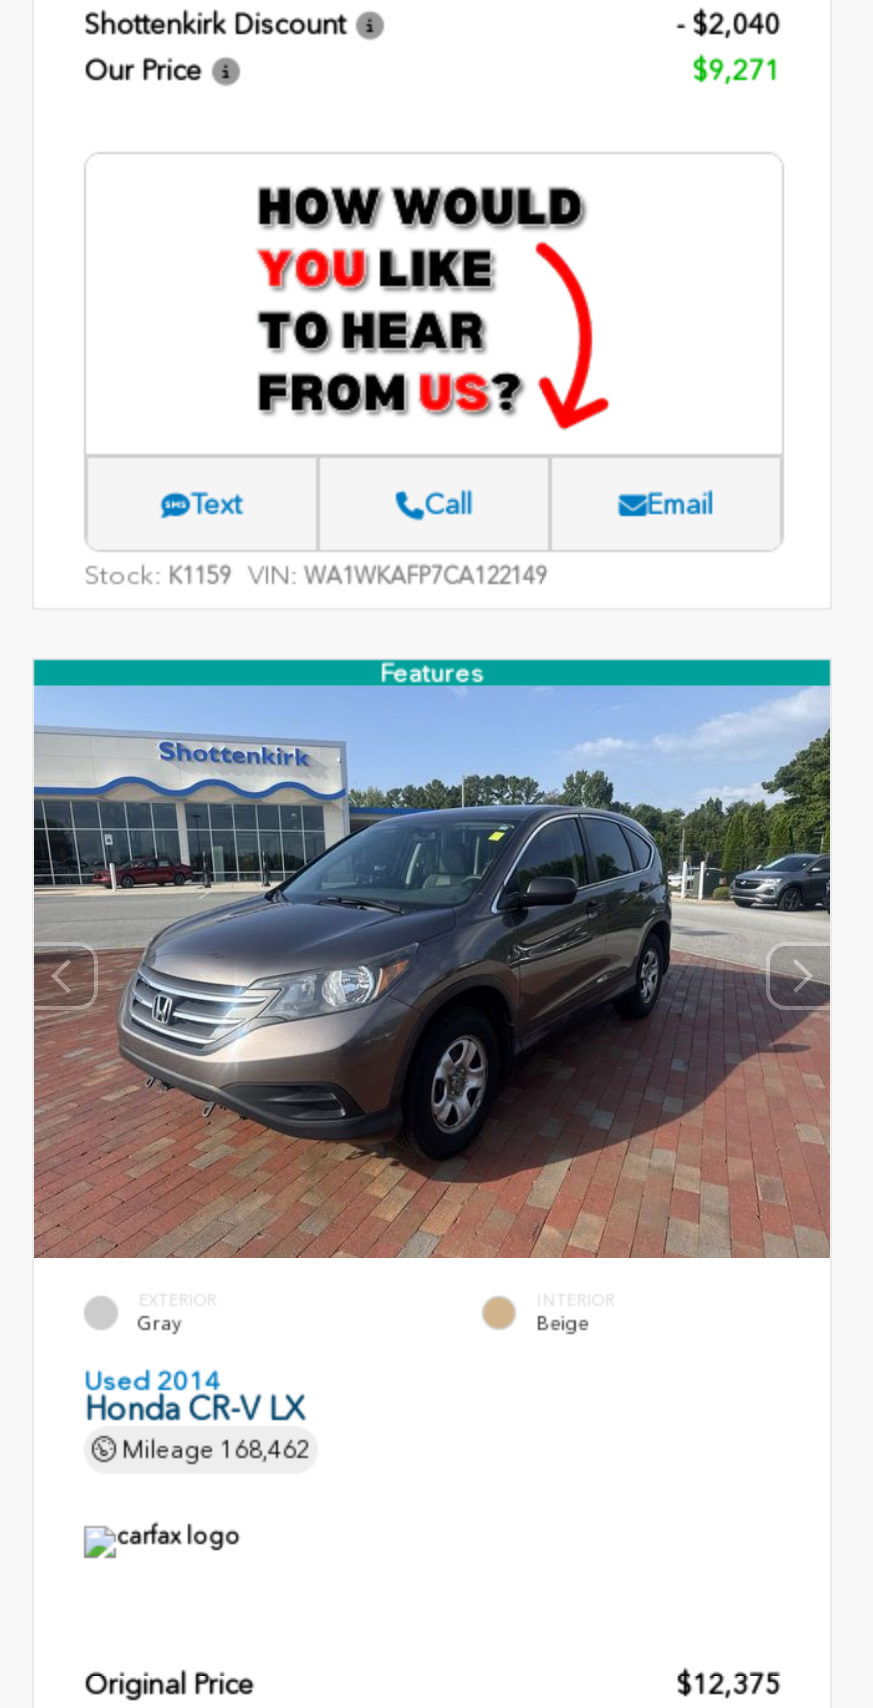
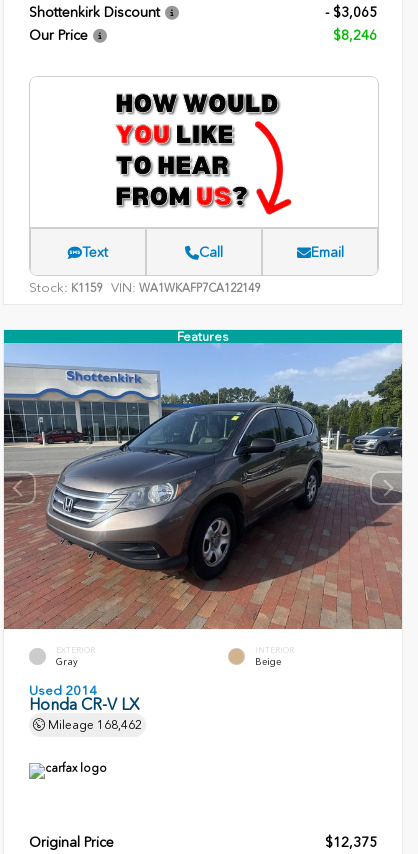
- - $2,040
+ - $3,065

- $9,271
+ $8,246
